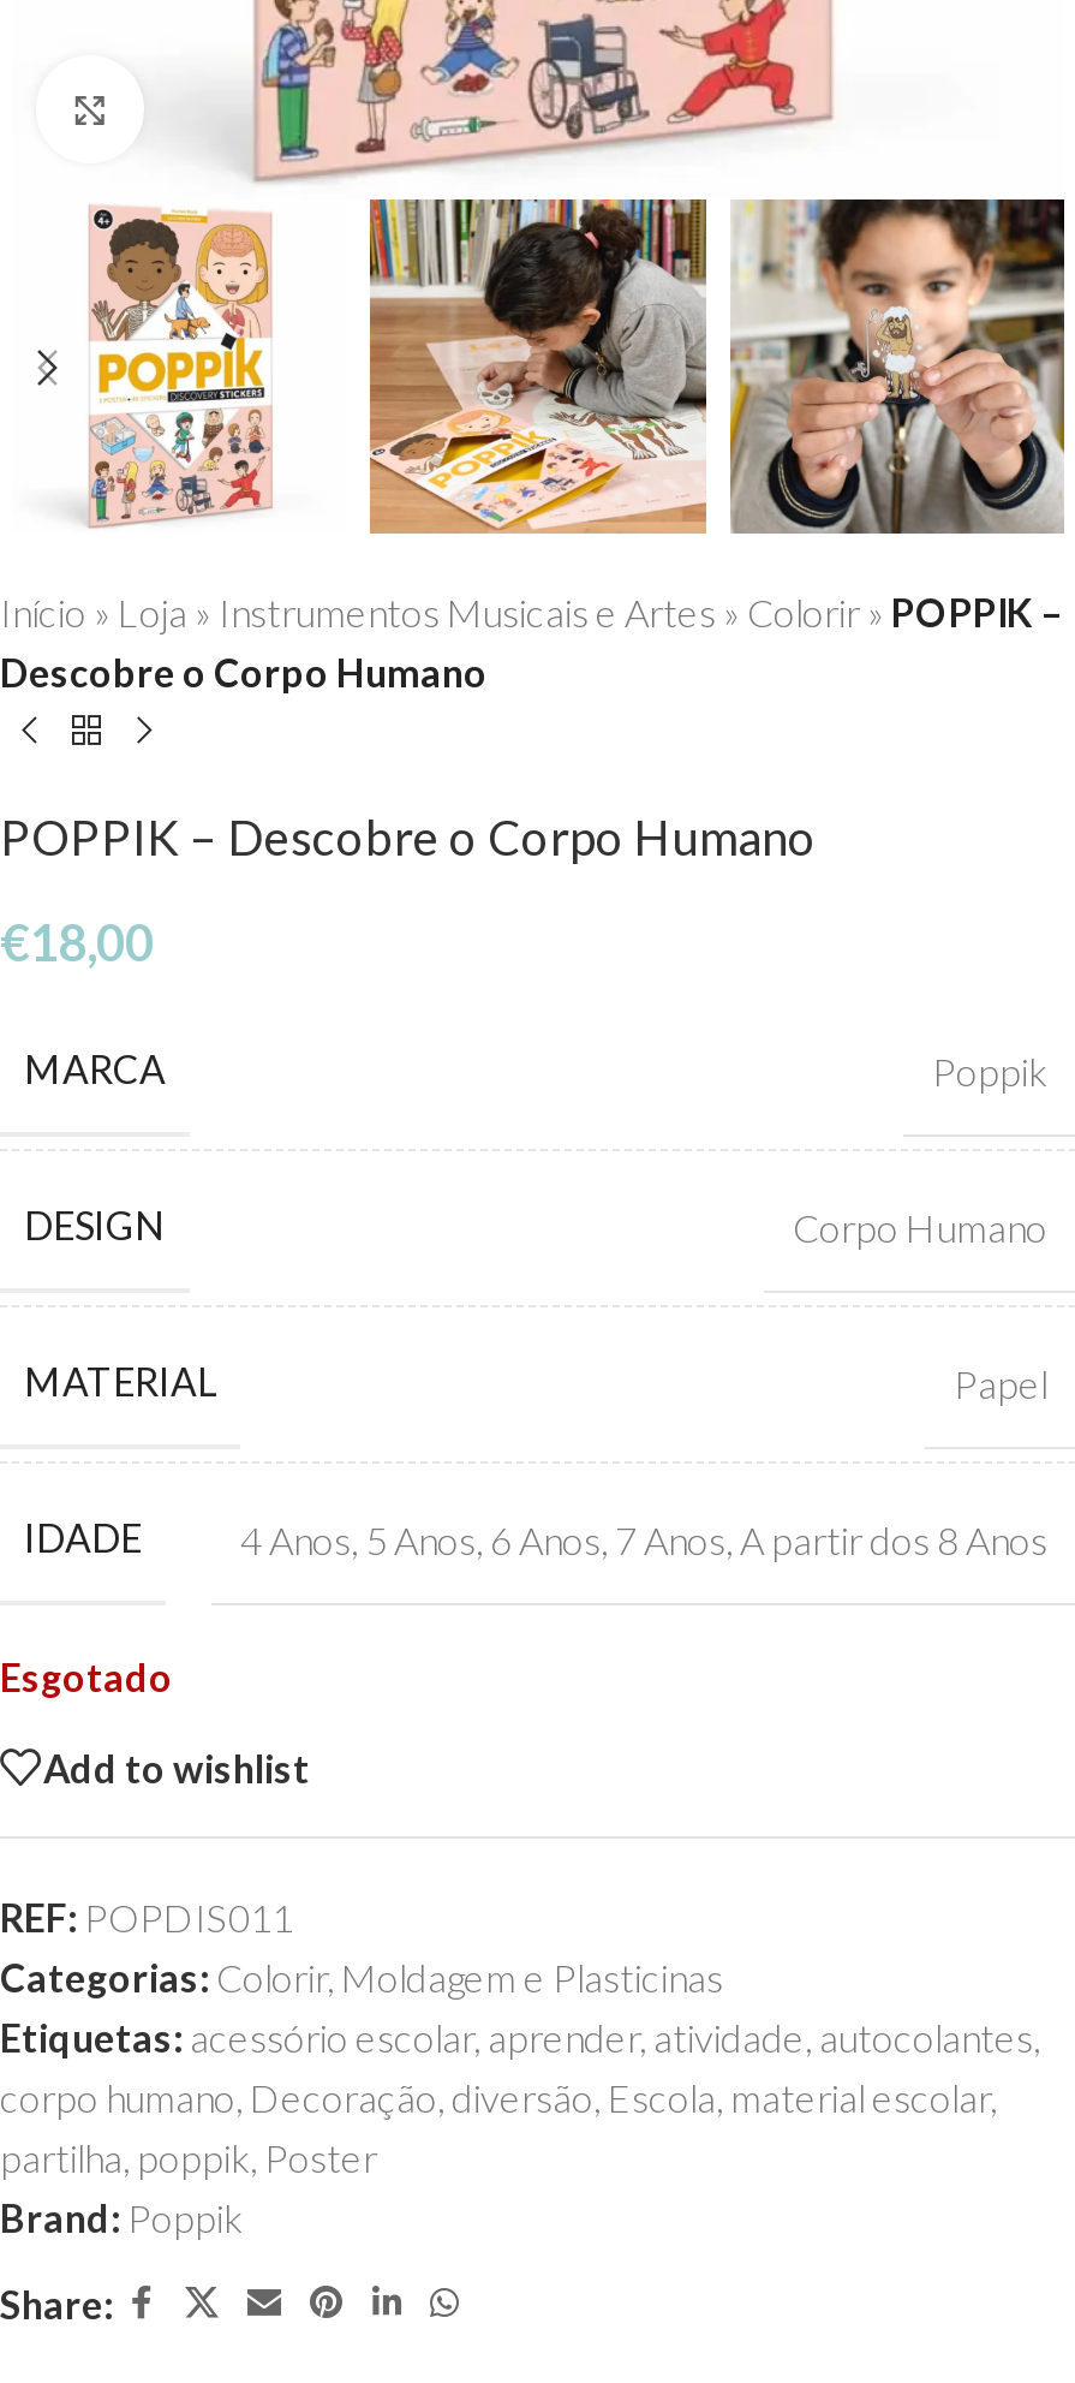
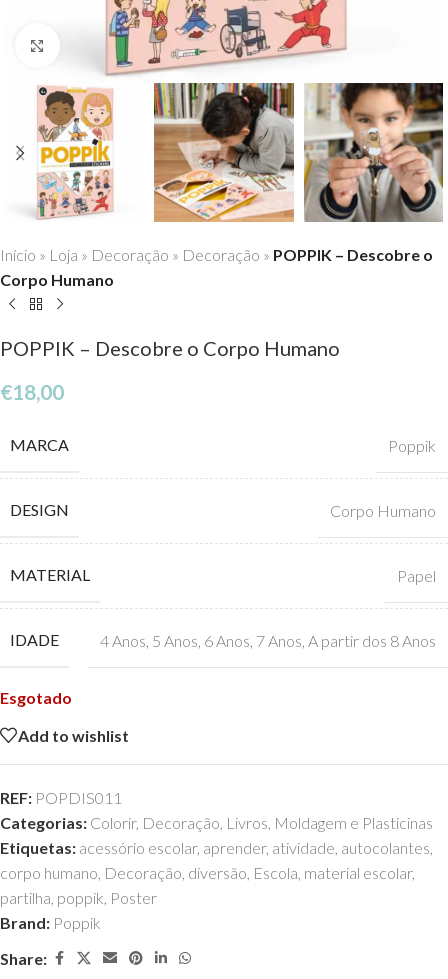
- Início» Loja» Instrumentos Musicais e Artes» Colorir» POPPIK –
- Descobre o Corpo Humano
+ Início» Loja» Decoração» Decoração» POPPIK – Descobre o
+ Corpo Humano

- Categorias: Colorir, Moldagem e Plasticinas
+ Categorias: Colorir, Decoração, Livros, Moldagem e Plasticinas
